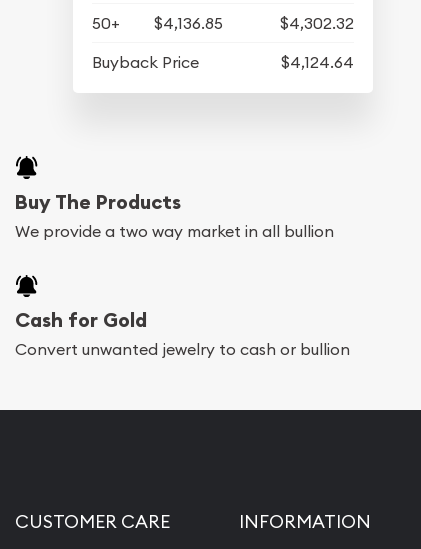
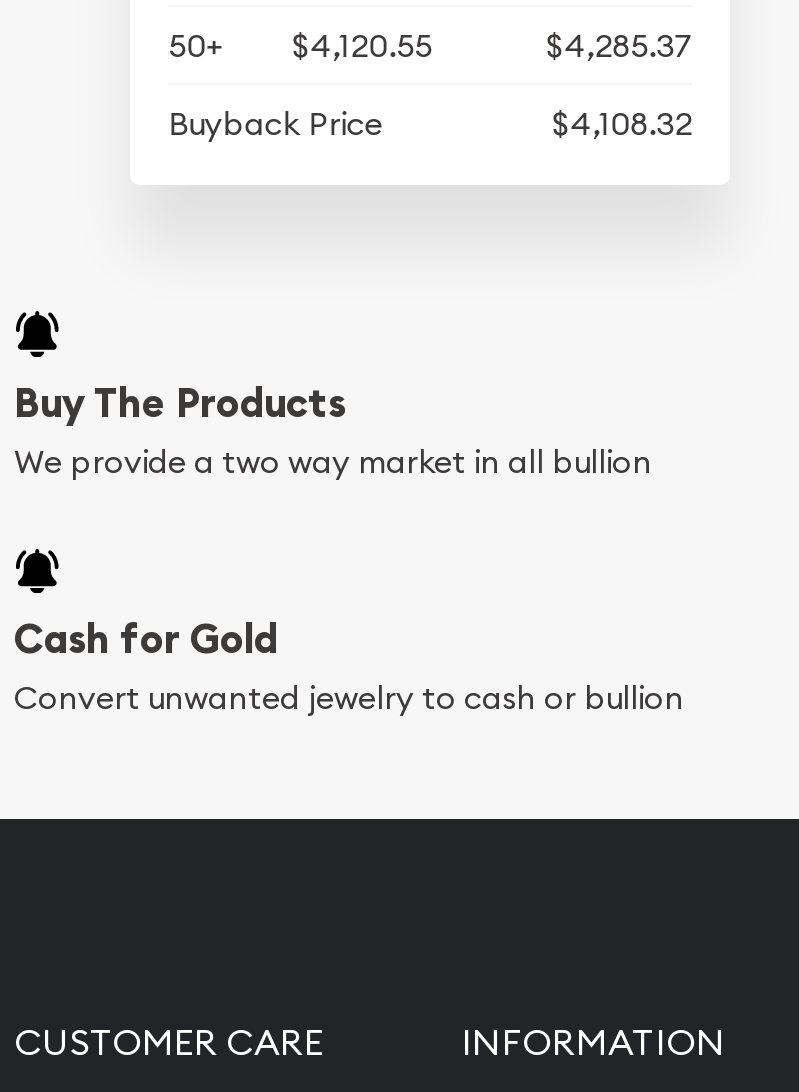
- 50+ $4,136.85
+ 50+ $4,120.55

- $4,302.32
+ $4,285.37

- $4,124.64
+ $4,108.32
